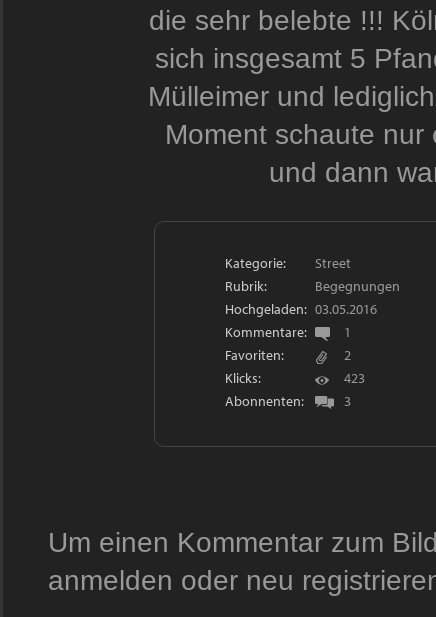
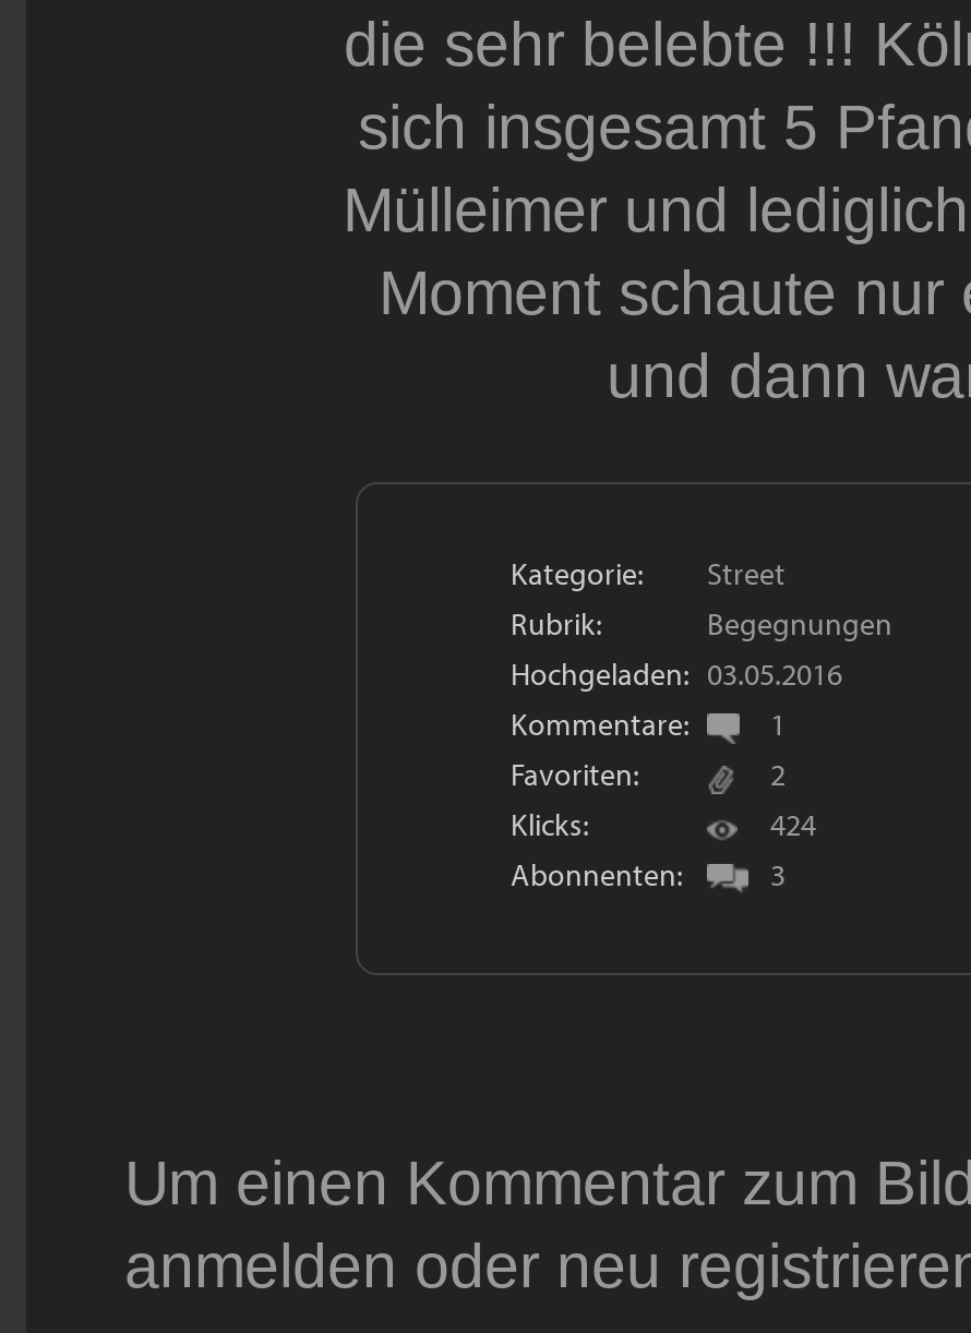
- 423
+ 424
